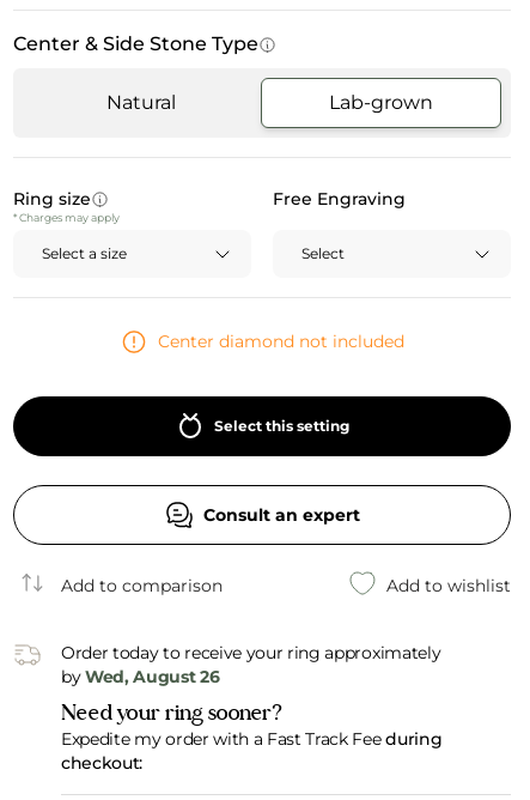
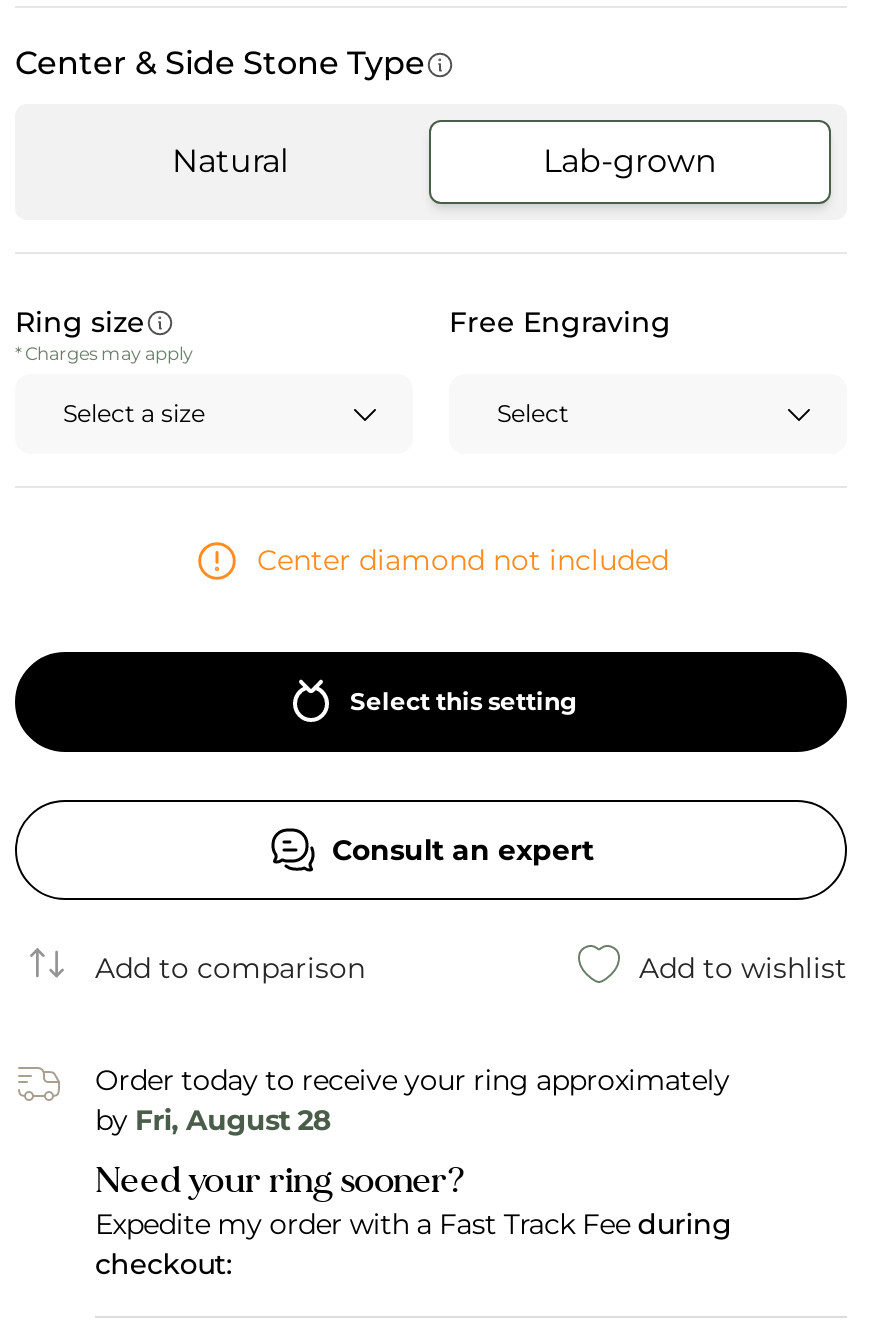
- by Wed, August 26
+ by Fri, August 28
